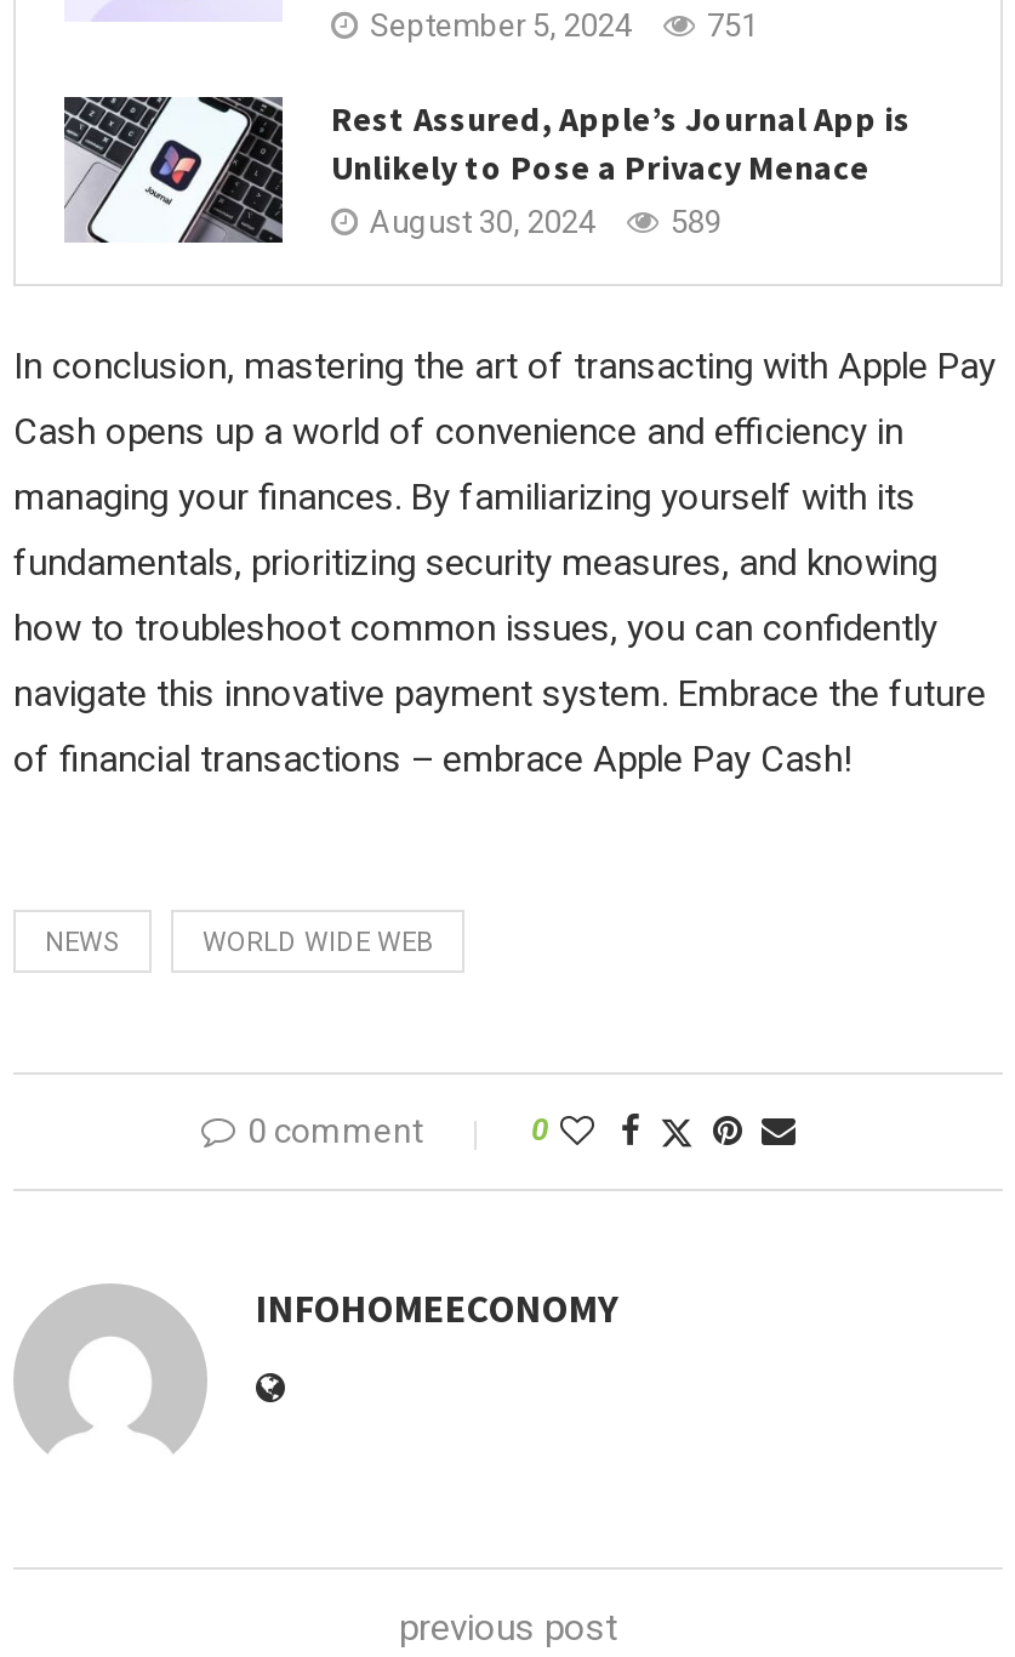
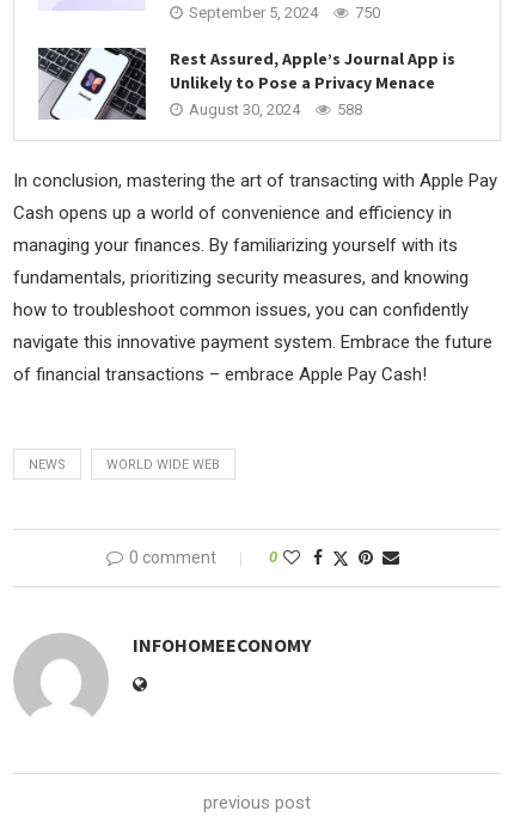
- 751
+ 750

- 589
+ 588
